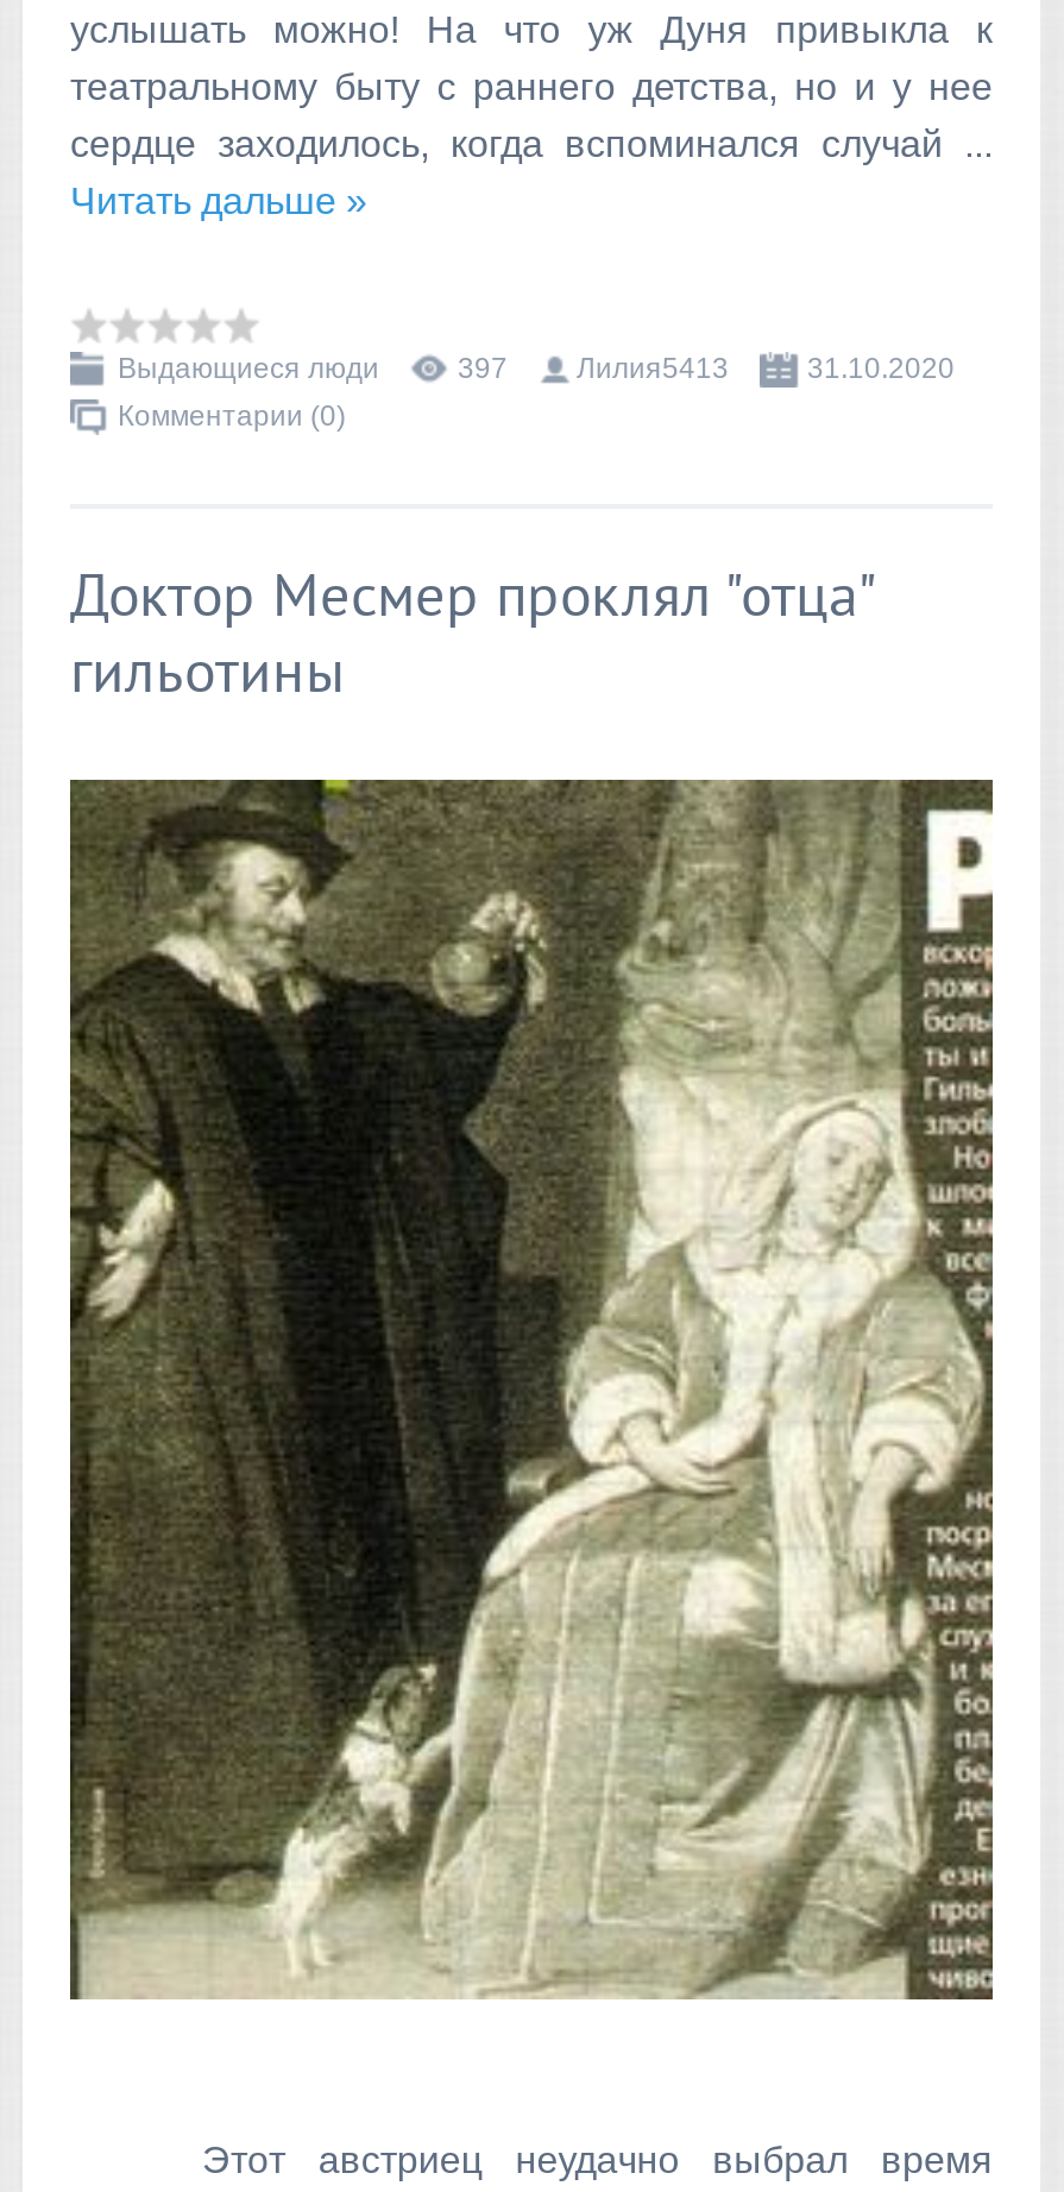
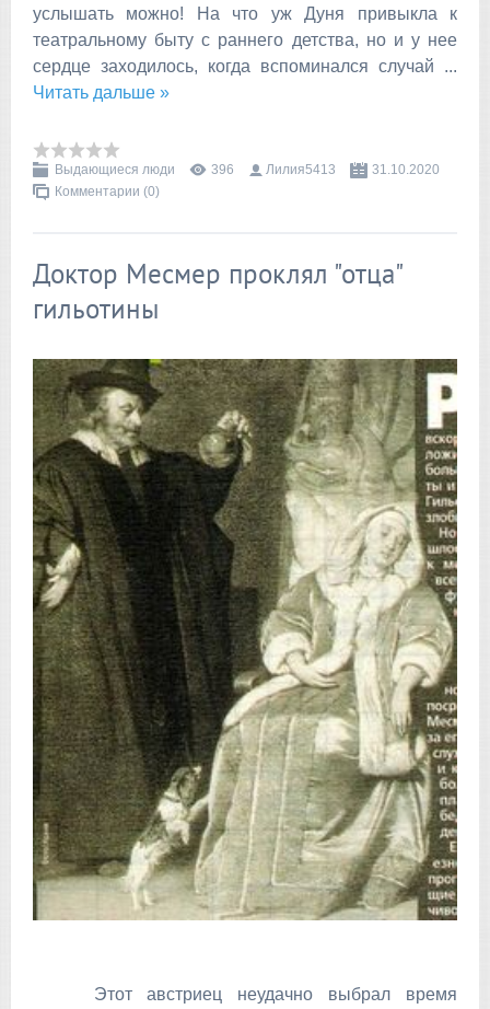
- 397
+ 396
